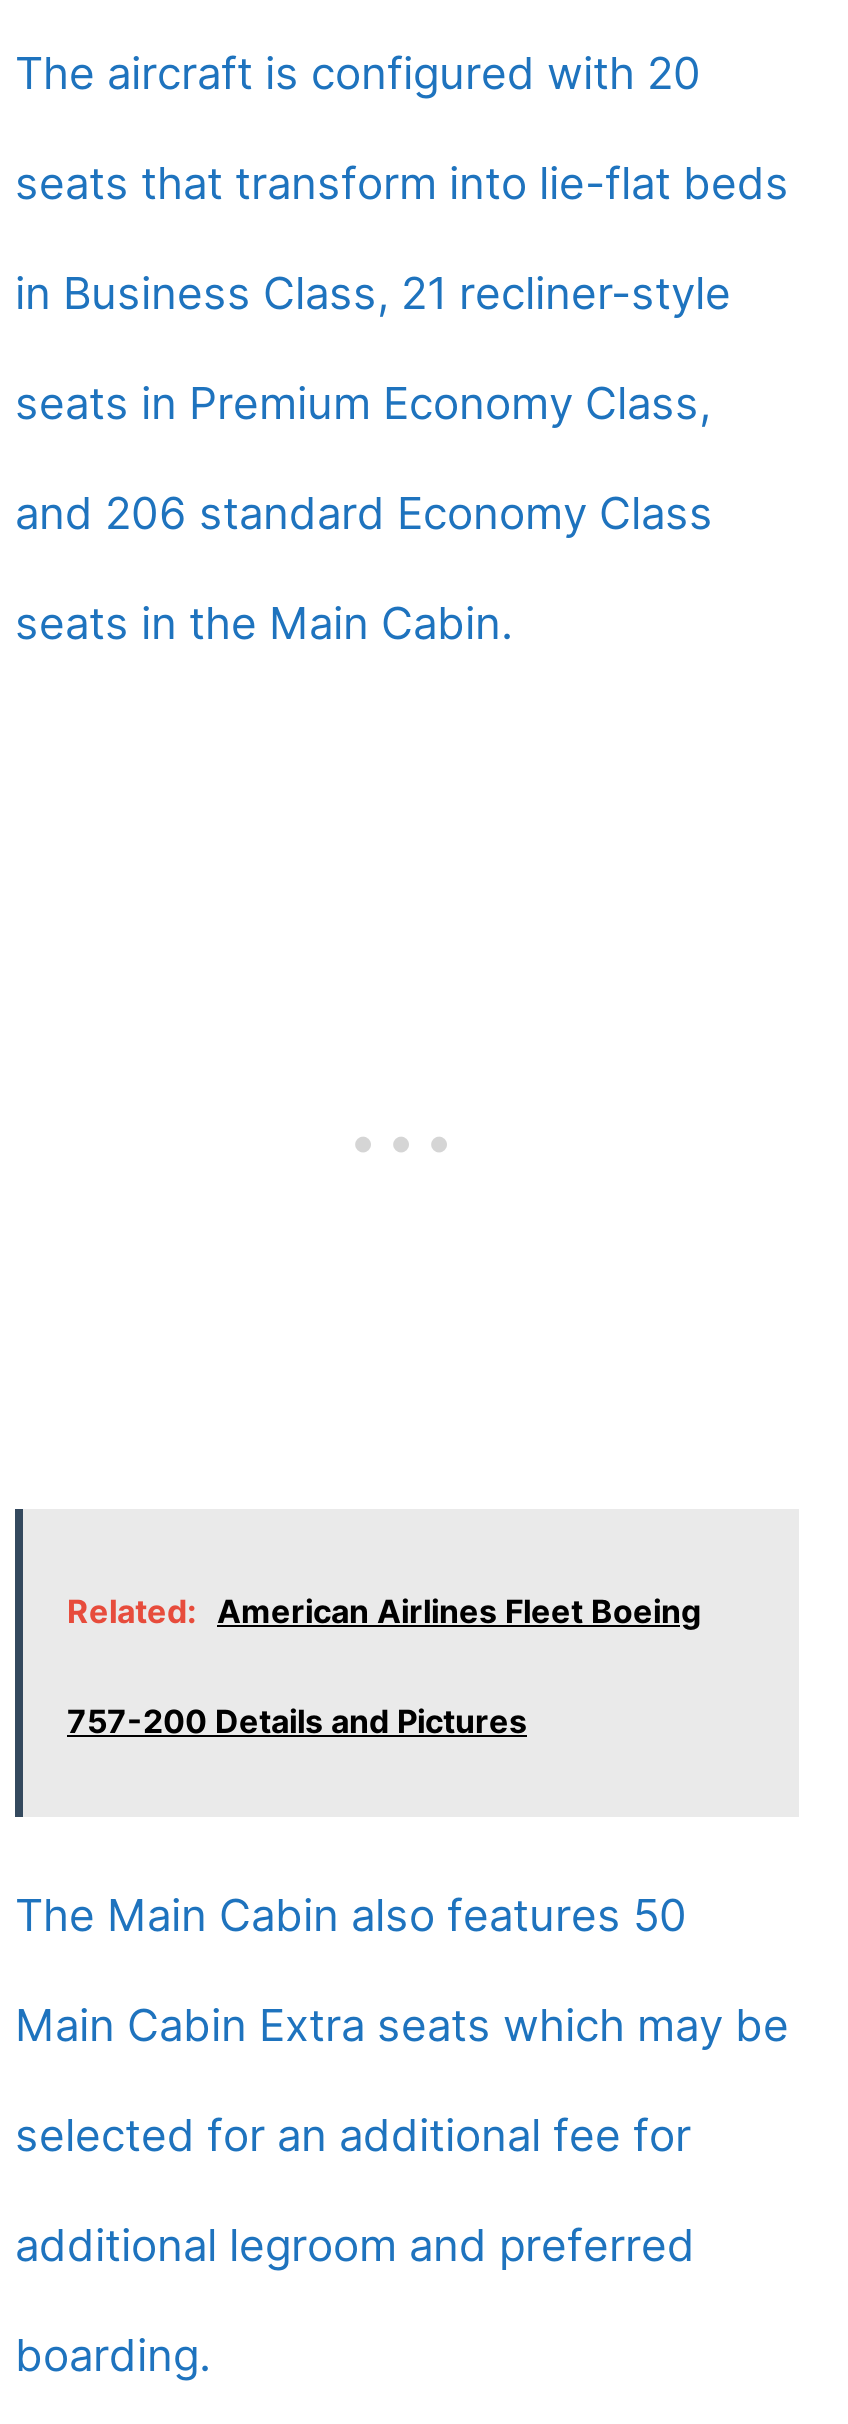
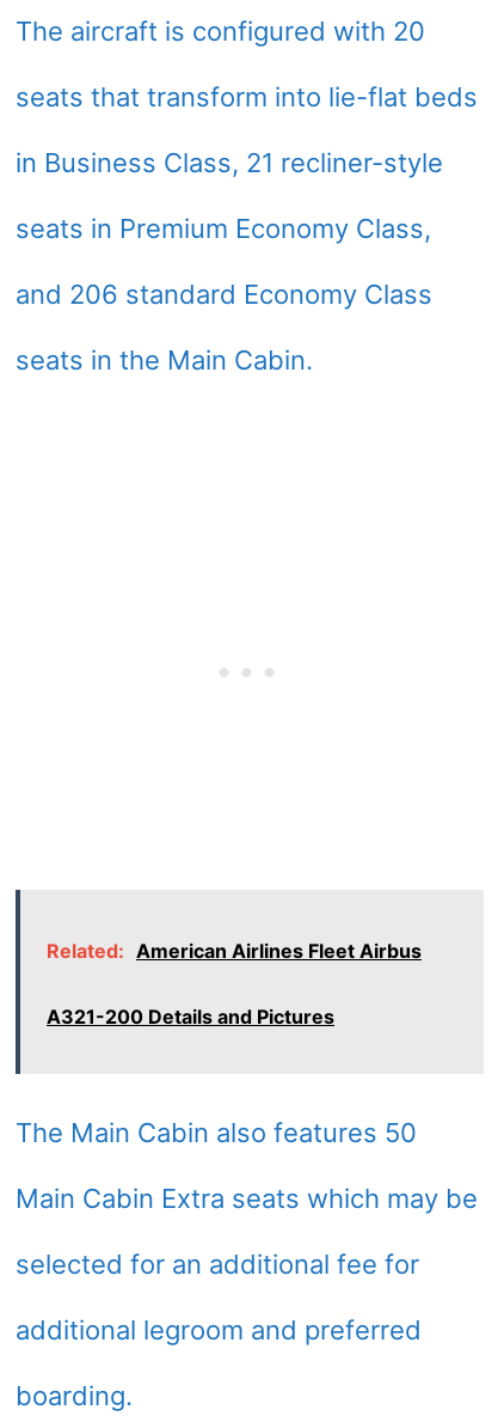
- Related: American Airlines Fleet Boeing
+ Related: American Airlines Fleet Airbus

- 757-200 Details and Pictures
+ A321-200 Details and Pictures
